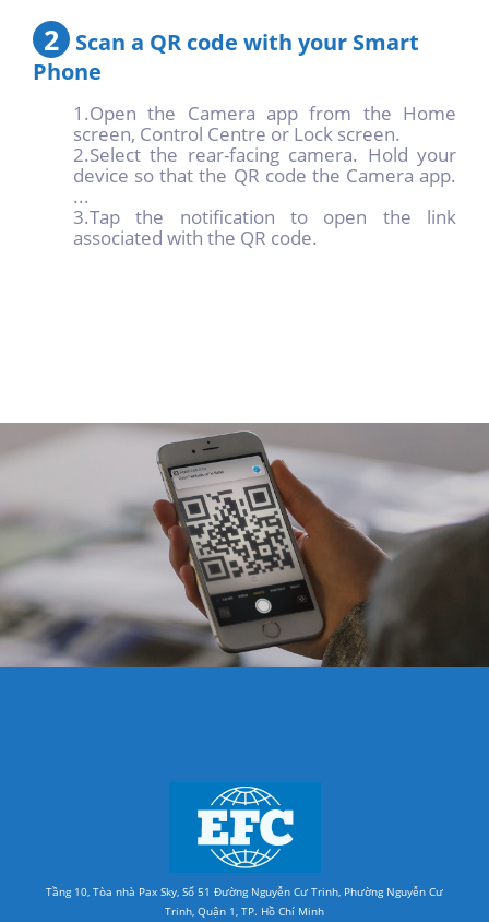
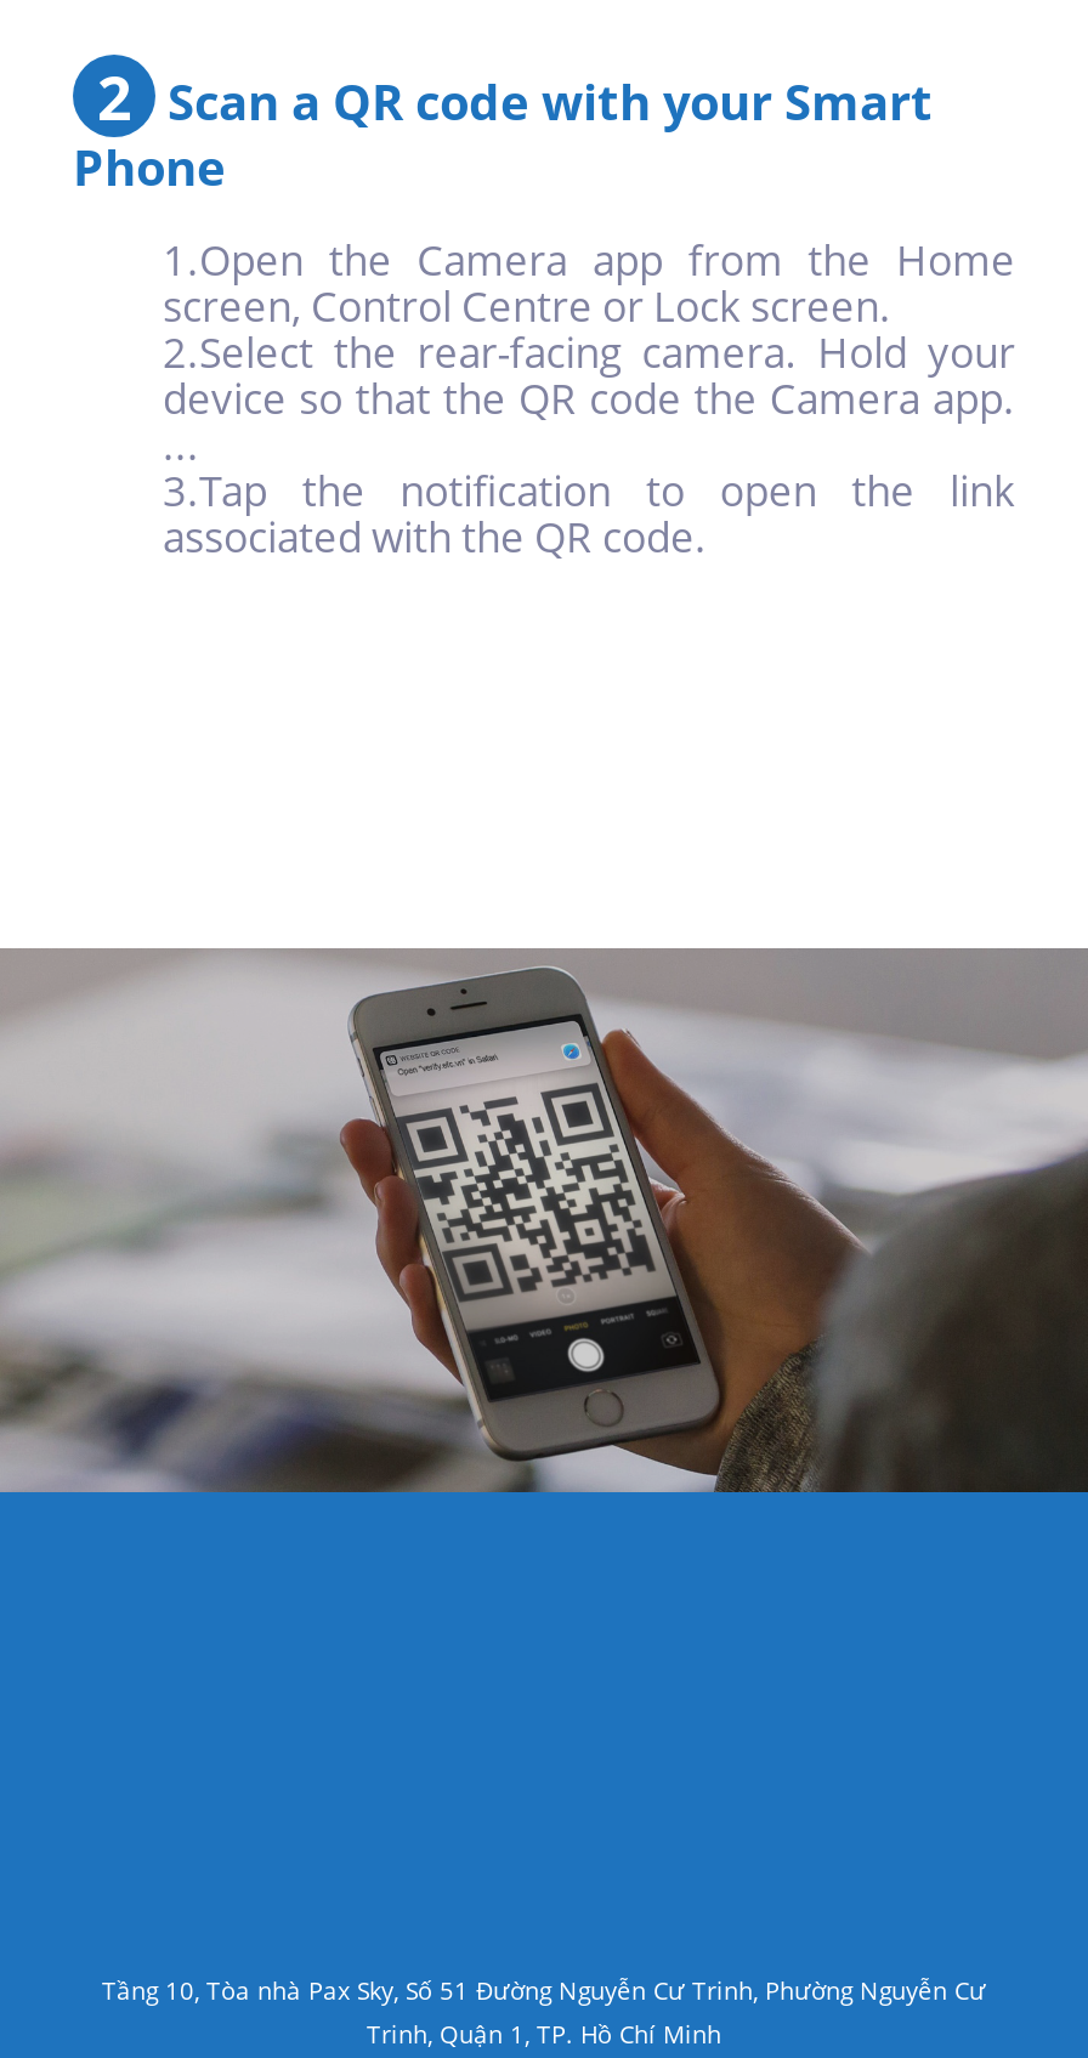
- [image]
